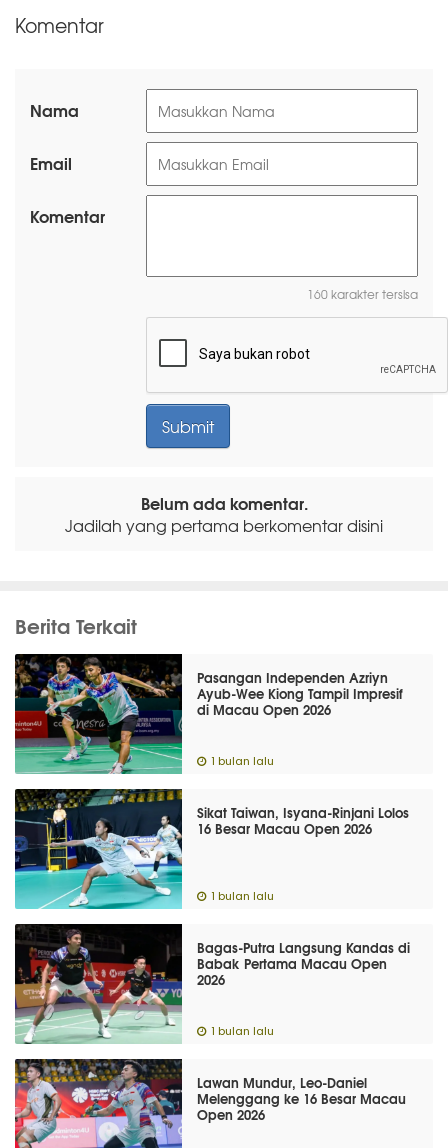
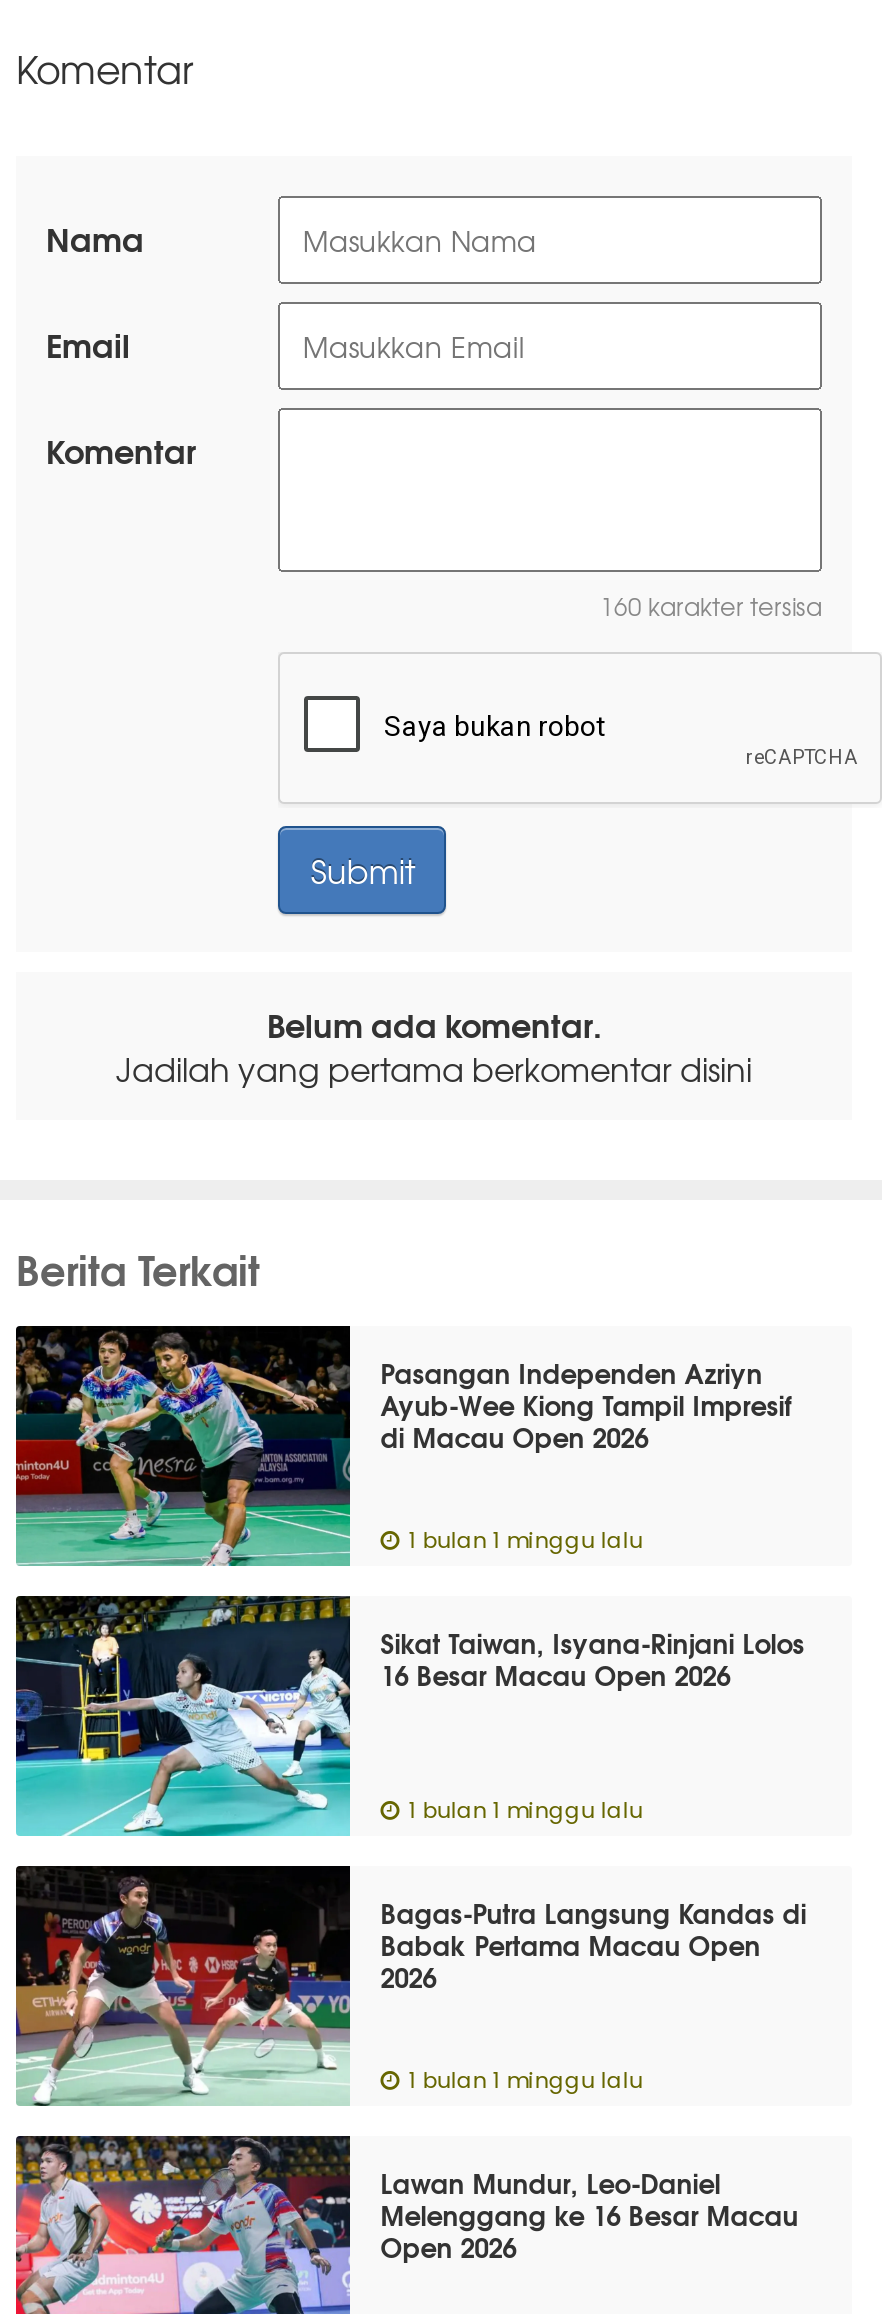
- 1 bulan lalu
+ 1 bulan 1 minggu lalu

- 1 bulan lalu
+ 1 bulan 1 minggu lalu

- 1 bulan lalu
+ 1 bulan 1 minggu lalu
